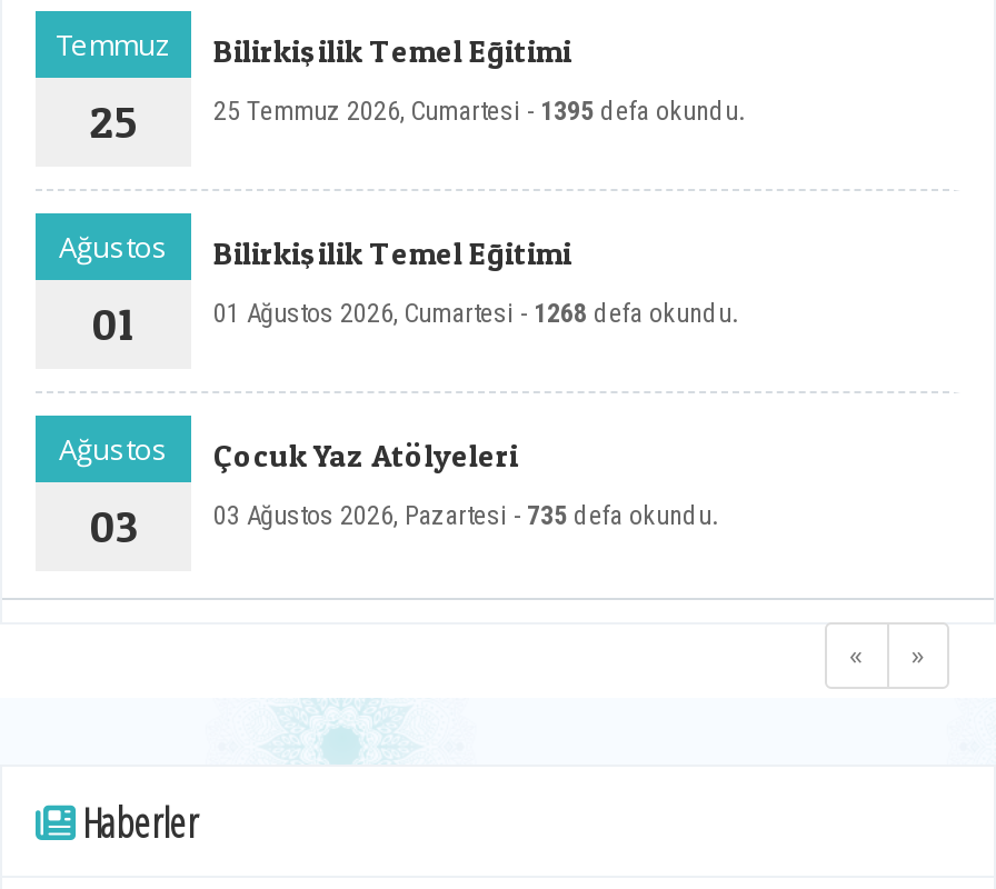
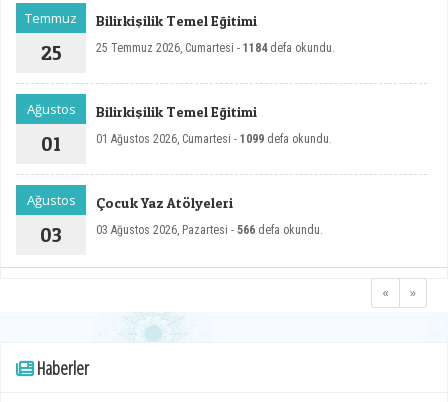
- 25 Temmuz 2026, Cumartesi - 1395 defa okundu.
+ 25 Temmuz 2026, Cumartesi - 1184 defa okundu.

- 01 Ağustos 2026, Cumartesi - 1268 defa okundu.
+ 01 Ağustos 2026, Cumartesi - 1099 defa okundu.

- 03 Ağustos 2026, Pazartesi - 735 defa okundu.
+ 03 Ağustos 2026, Pazartesi - 566 defa okundu.
